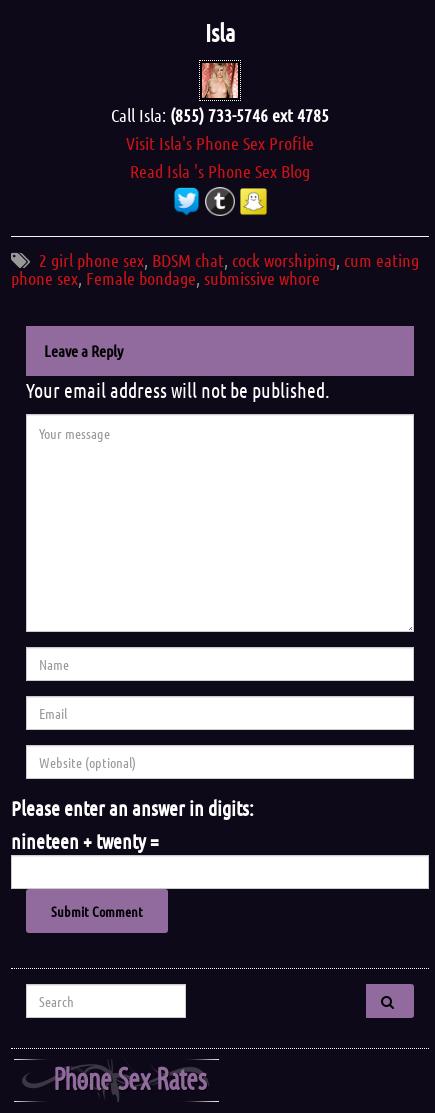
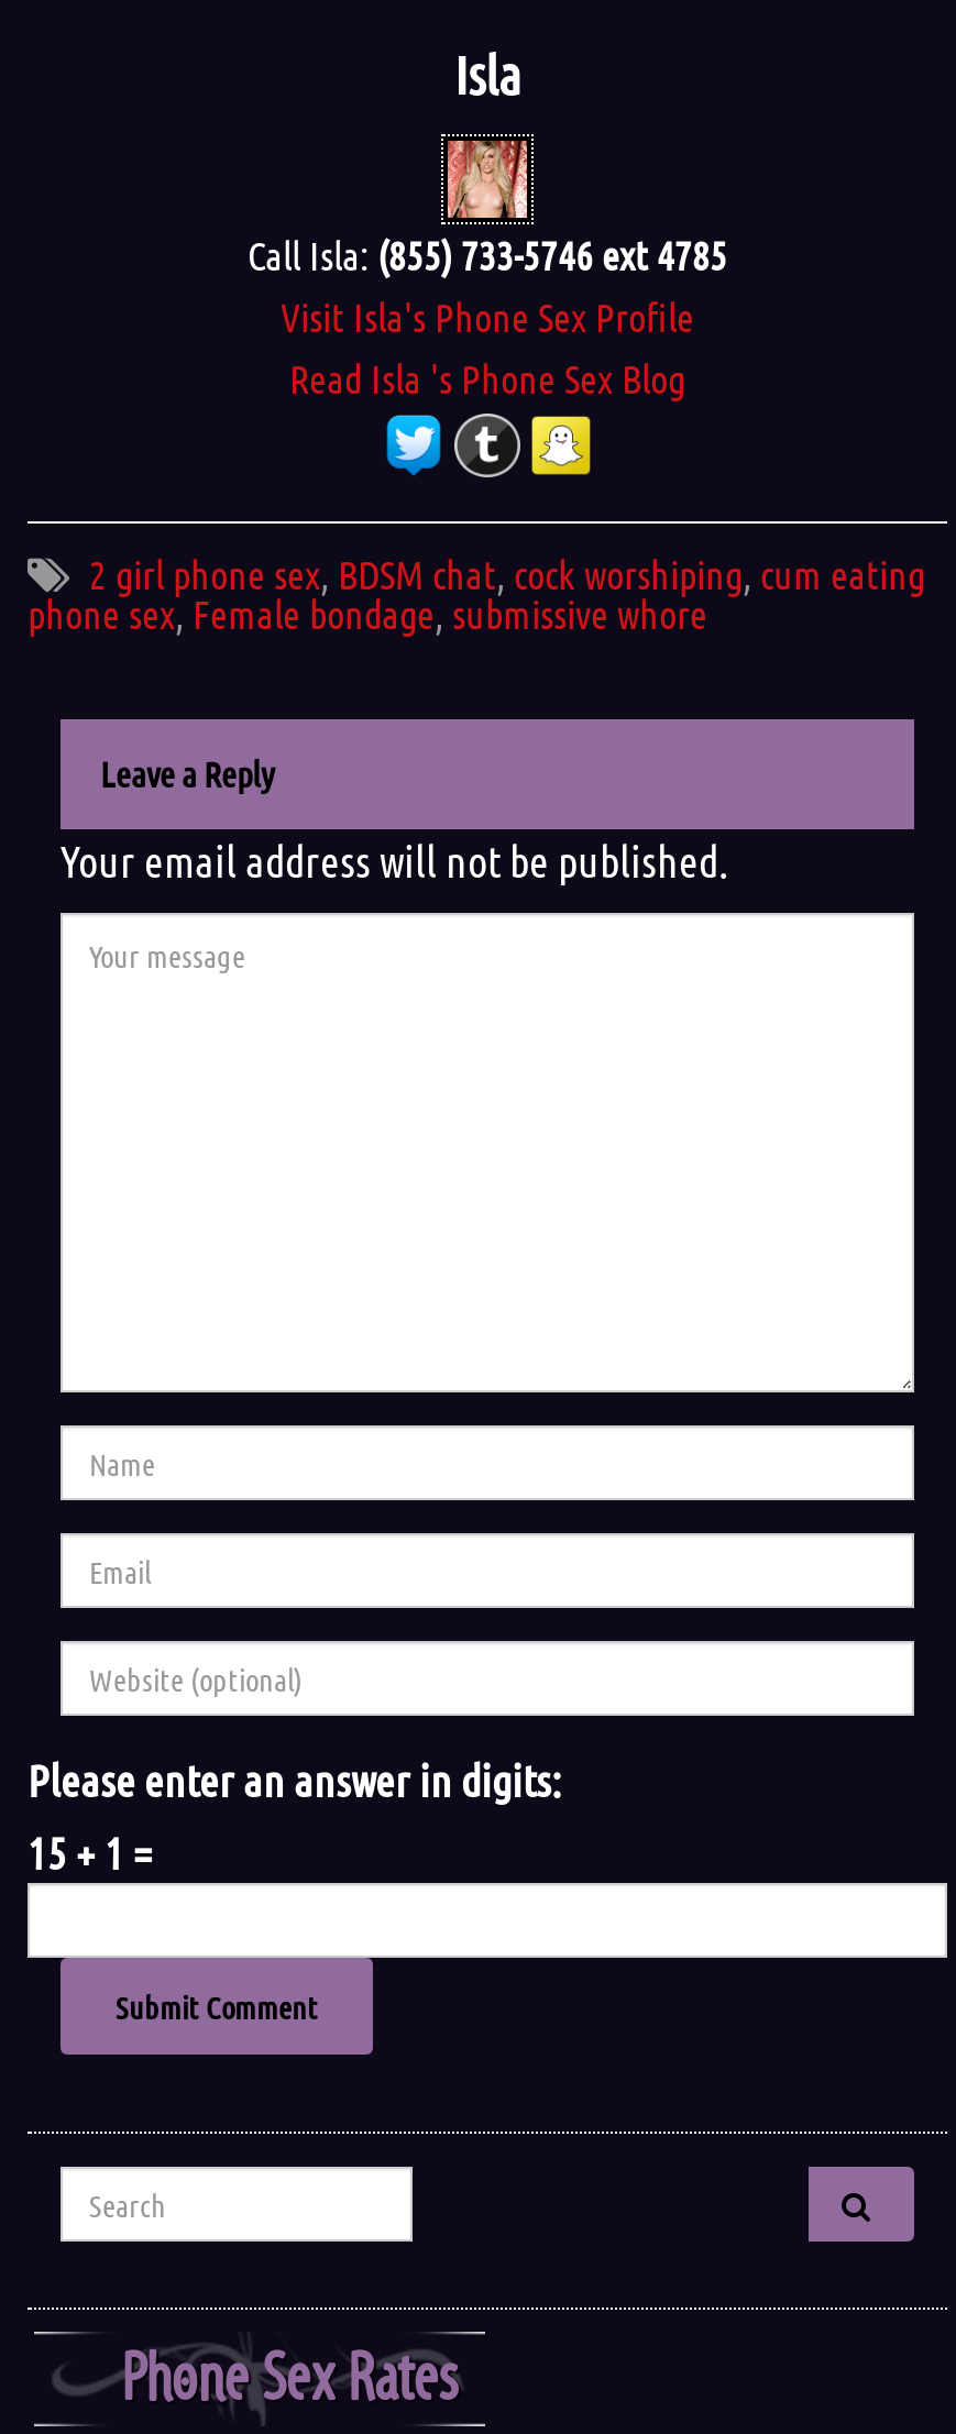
- nineteen + twenty =
+ 15 + 1 =
